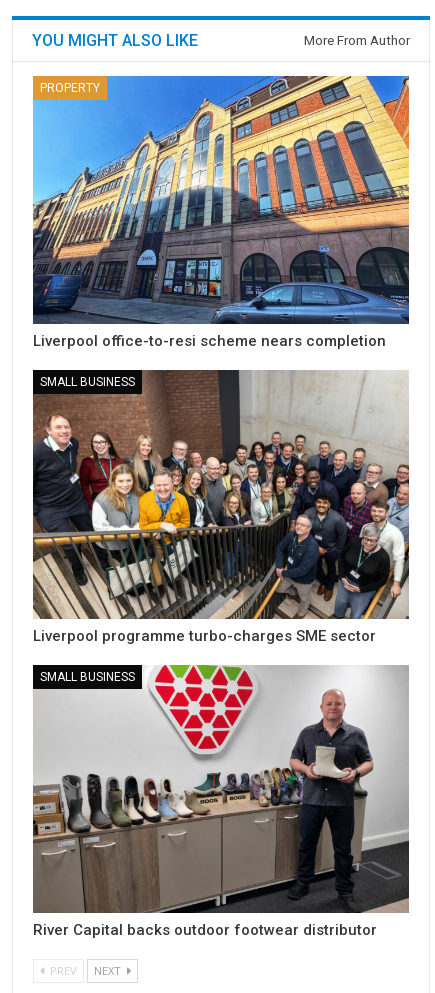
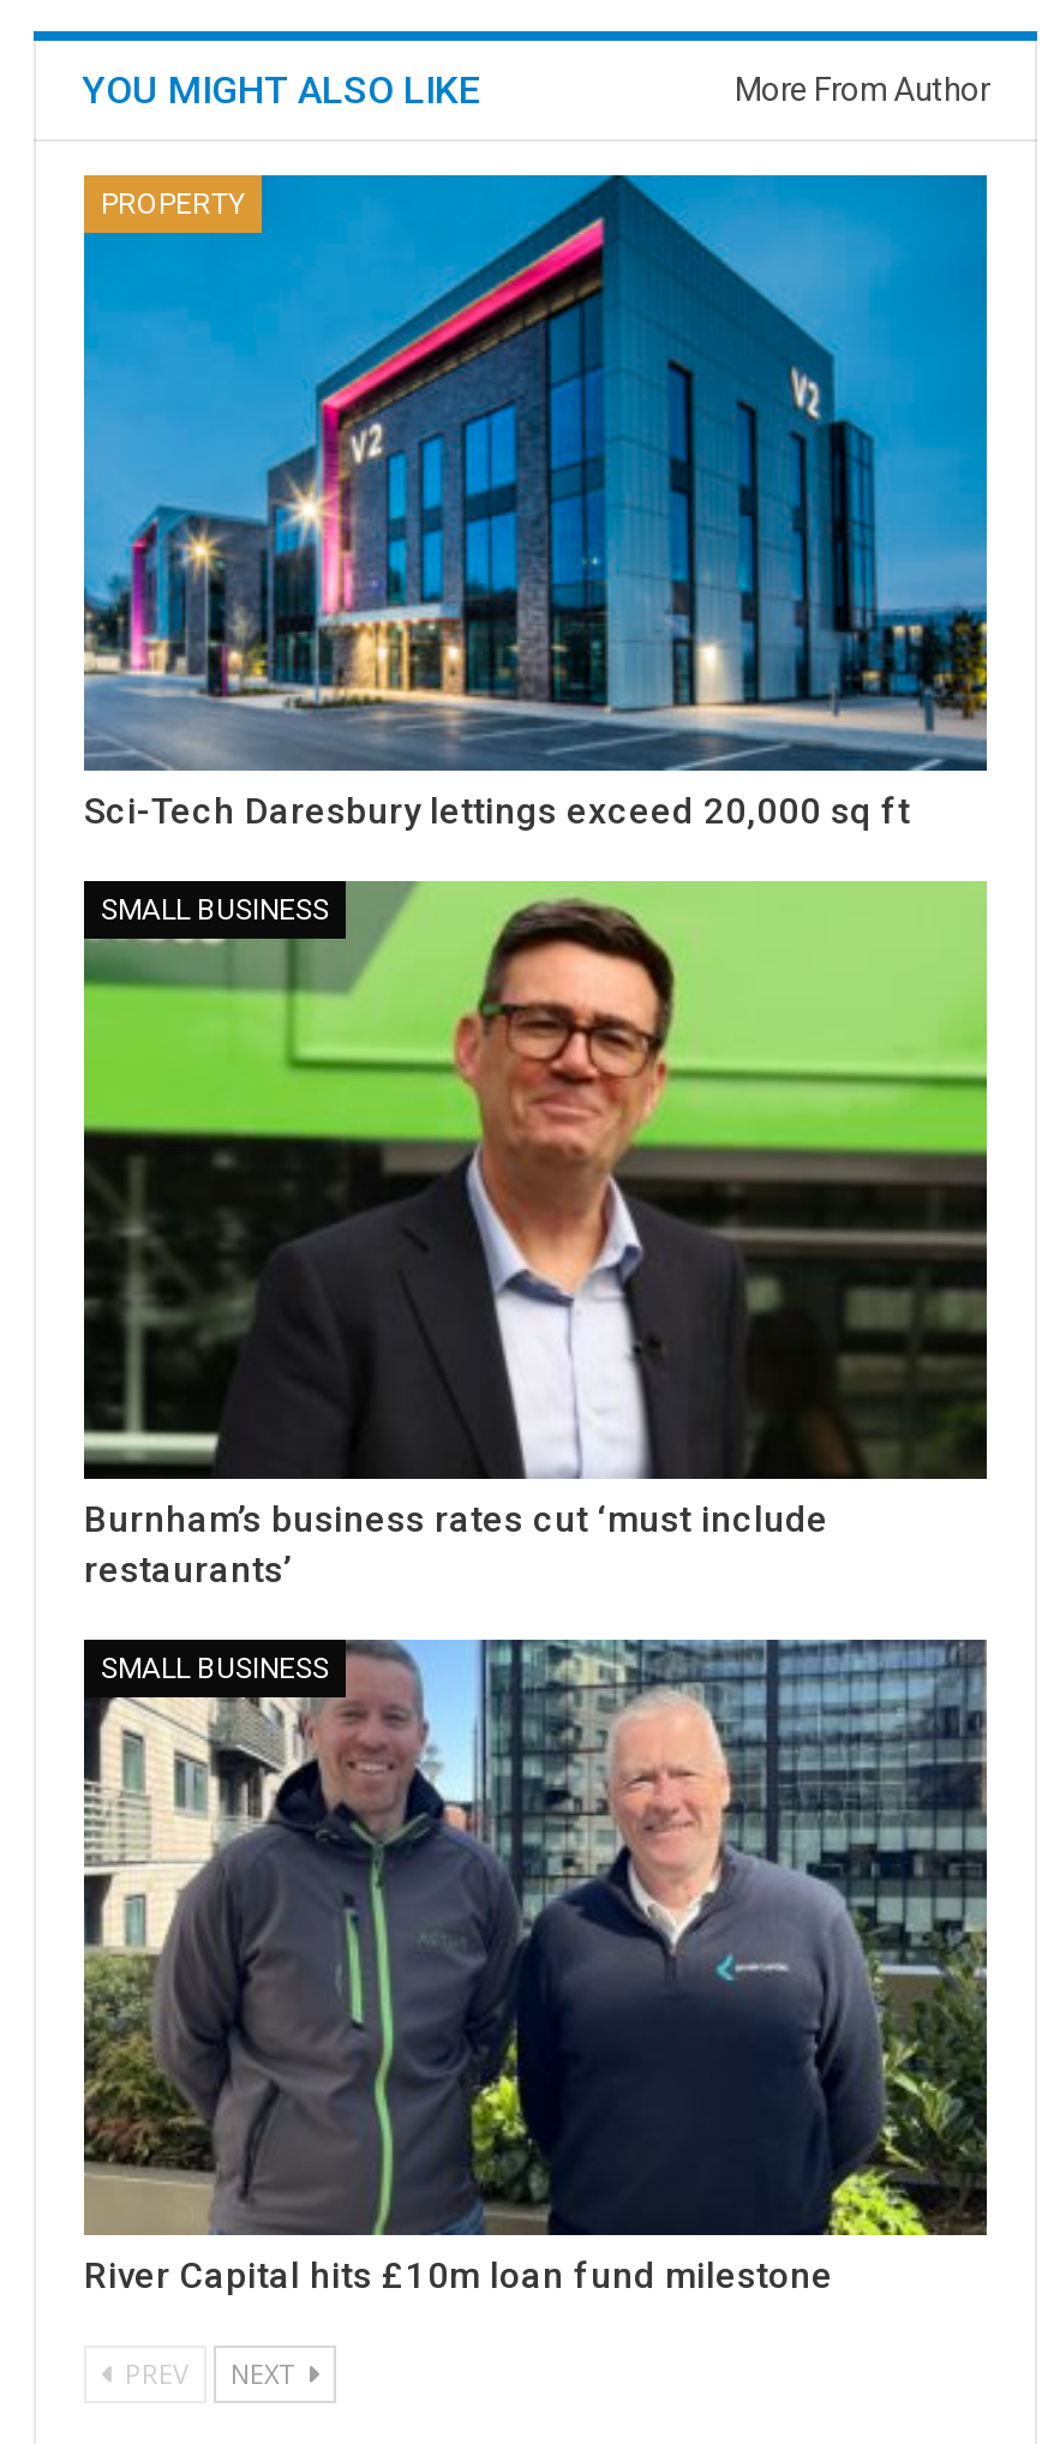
- [image]
- Liverpool office-to-resi scheme nears completion
+ [image]
+ Sci-Tech Daresbury lettings exceed 20,000 sq ft

- [image]
- Liverpool programme turbo-charges SME sector
+ [image]
+ Burnham’s business rates cut ‘must include
+ restaurants’

- [image]
- River Capital backs outdoor footwear distributor
+ [image]
+ River Capital hits £10m loan fund milestone
